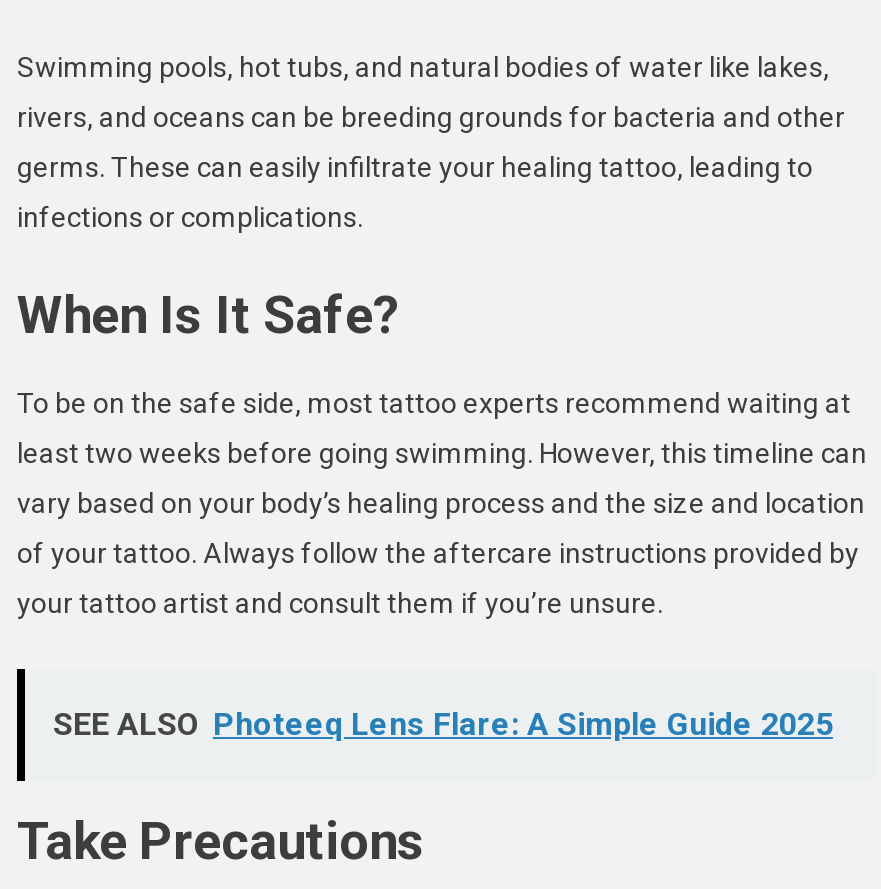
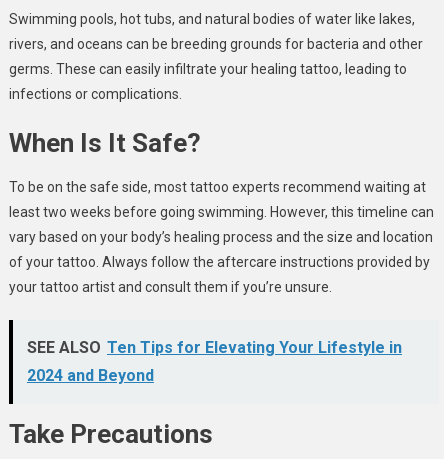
- SEE ALSO Photeeq Lens Flare: A Simple Guide 2025
+ SEE ALSO Ten Tips for Elevating Your Lifestyle in
+ 2024 and Beyond
